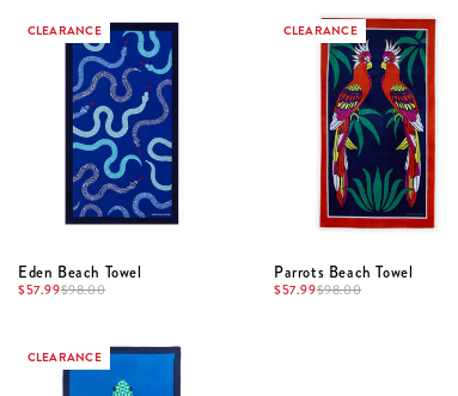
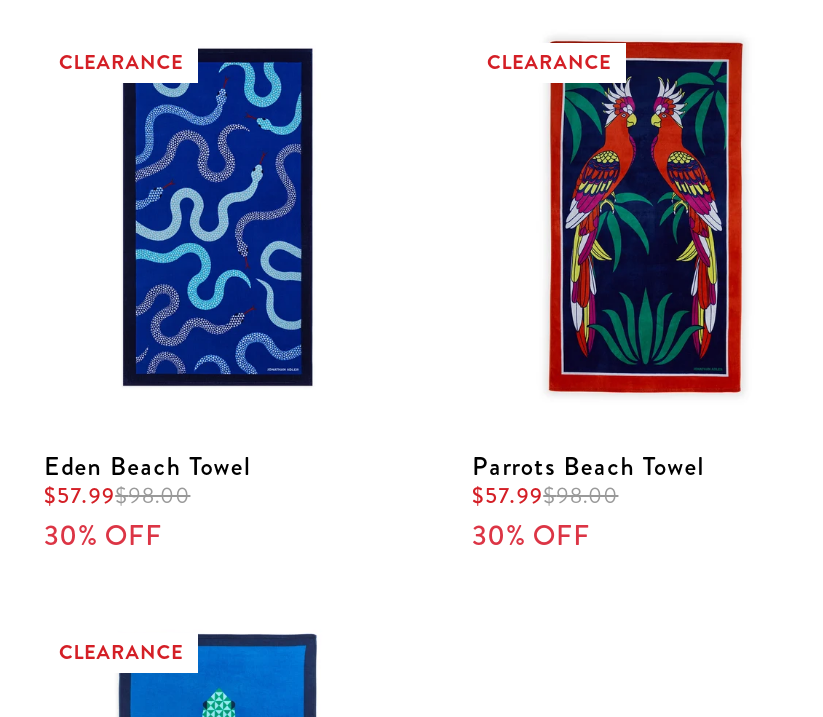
+ 30% OFF

+ 30% OFF
